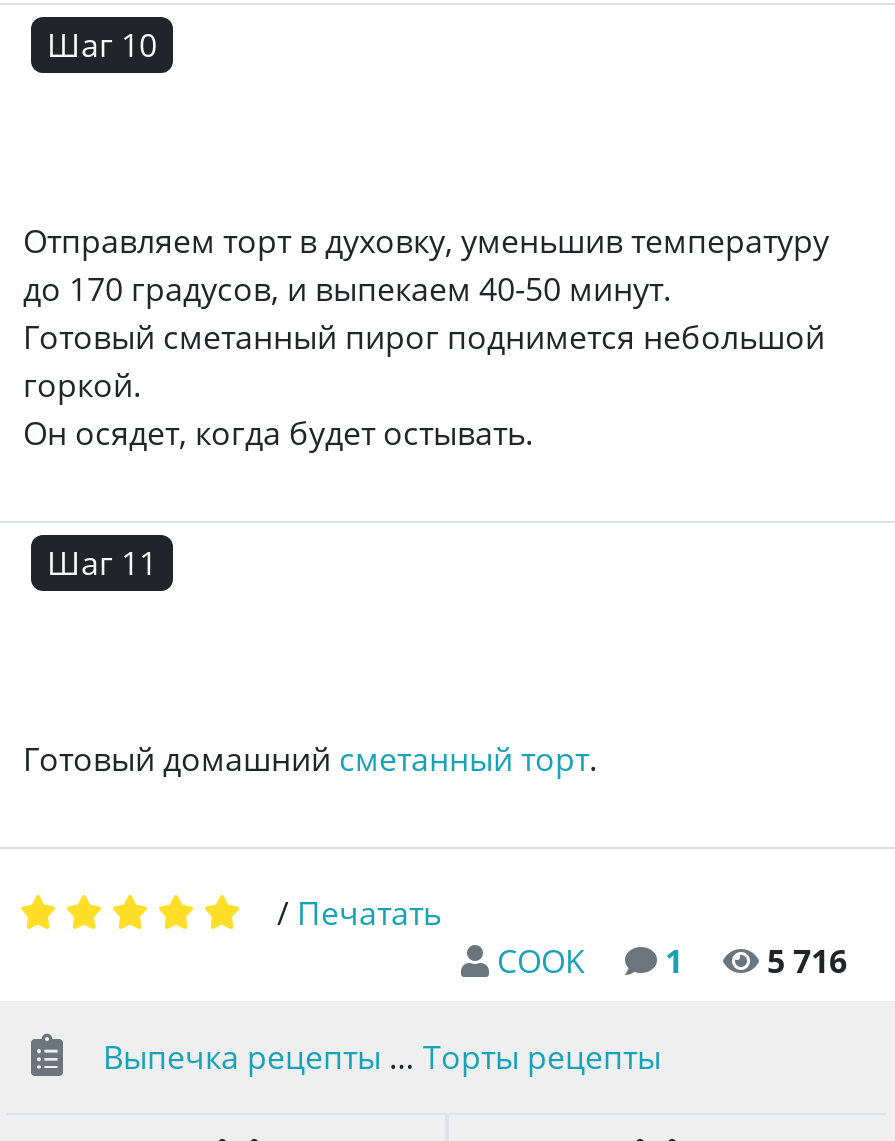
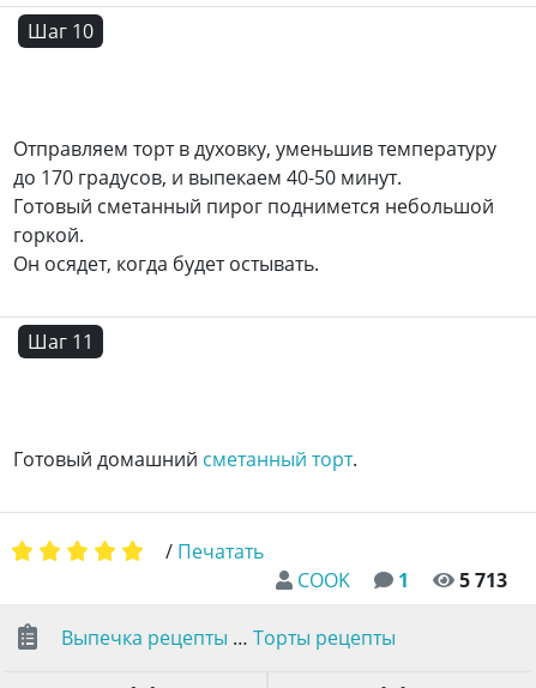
- COOK 1 5 716
+ COOK 1 5 713
